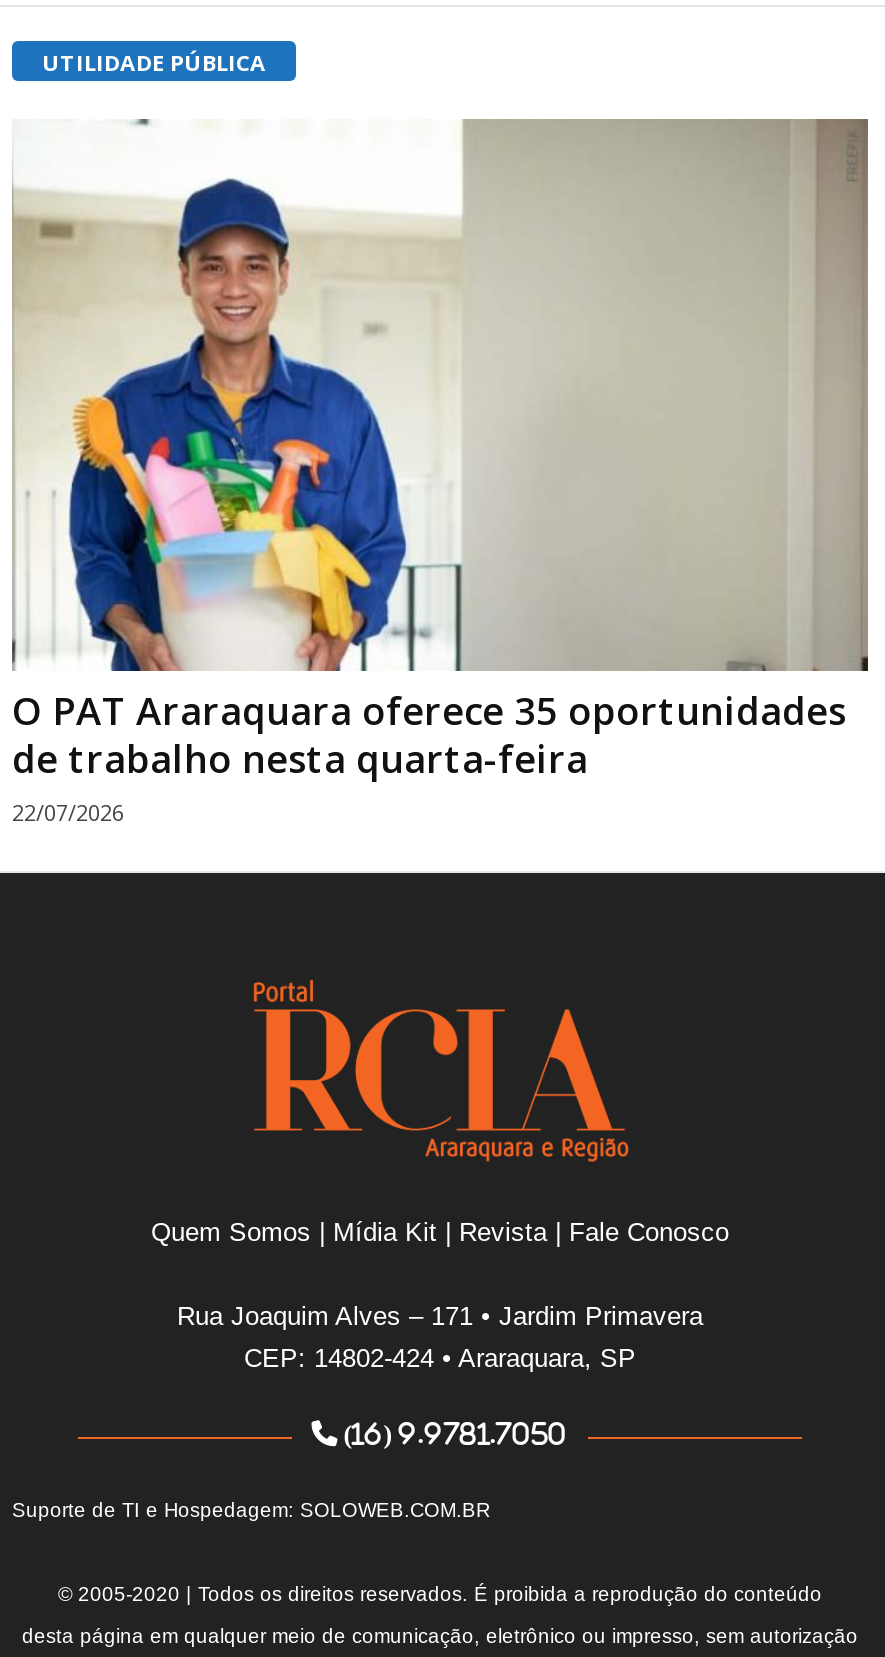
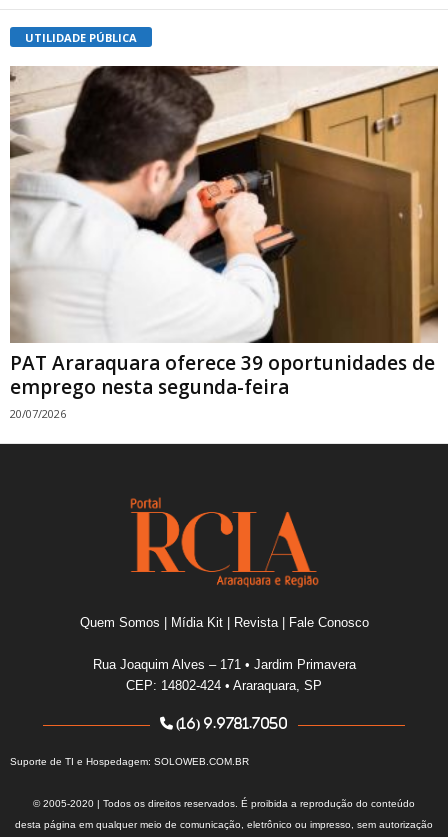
- [image]
- O PAT Araraquara oferece 35 oportunidades
- de trabalho nesta quarta-feira
- 22/07/2026
+ [image]
+ PAT Araraquara oferece 39 oportunidades de
+ emprego nesta segunda-feira
+ 20/07/2026
